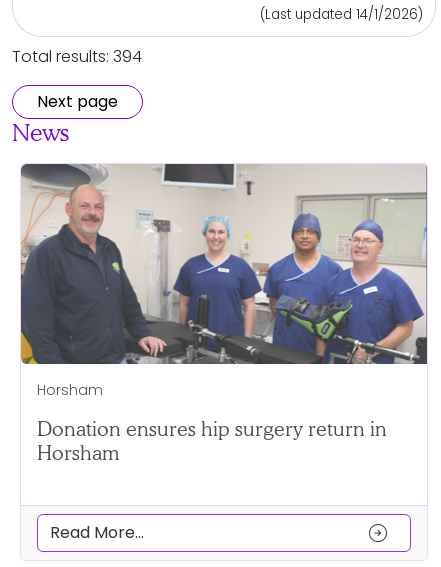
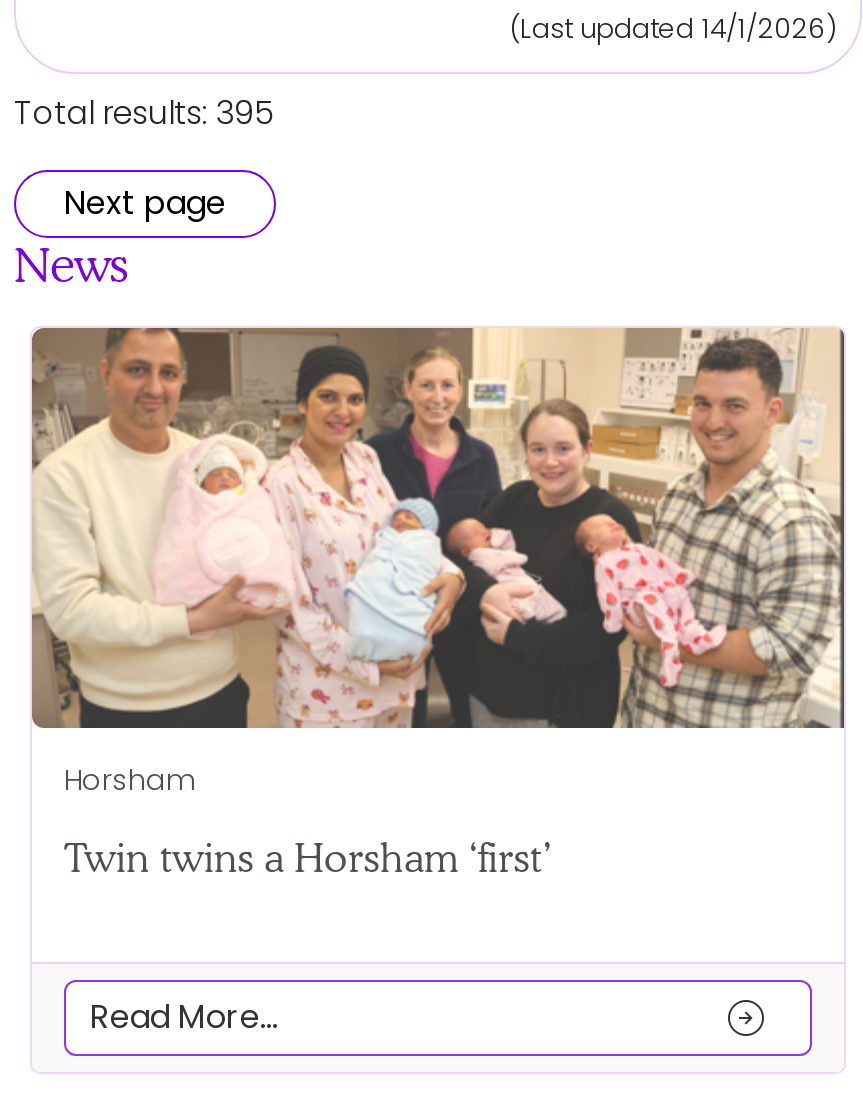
- Total results: 394
+ Total results: 395

- [image]
+ [image]

- Donation ensures hip surgery return in
- Horsham
+ Twin twins a Horsham ‘first’
